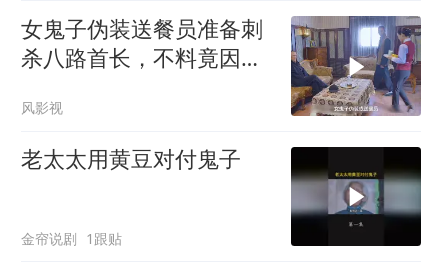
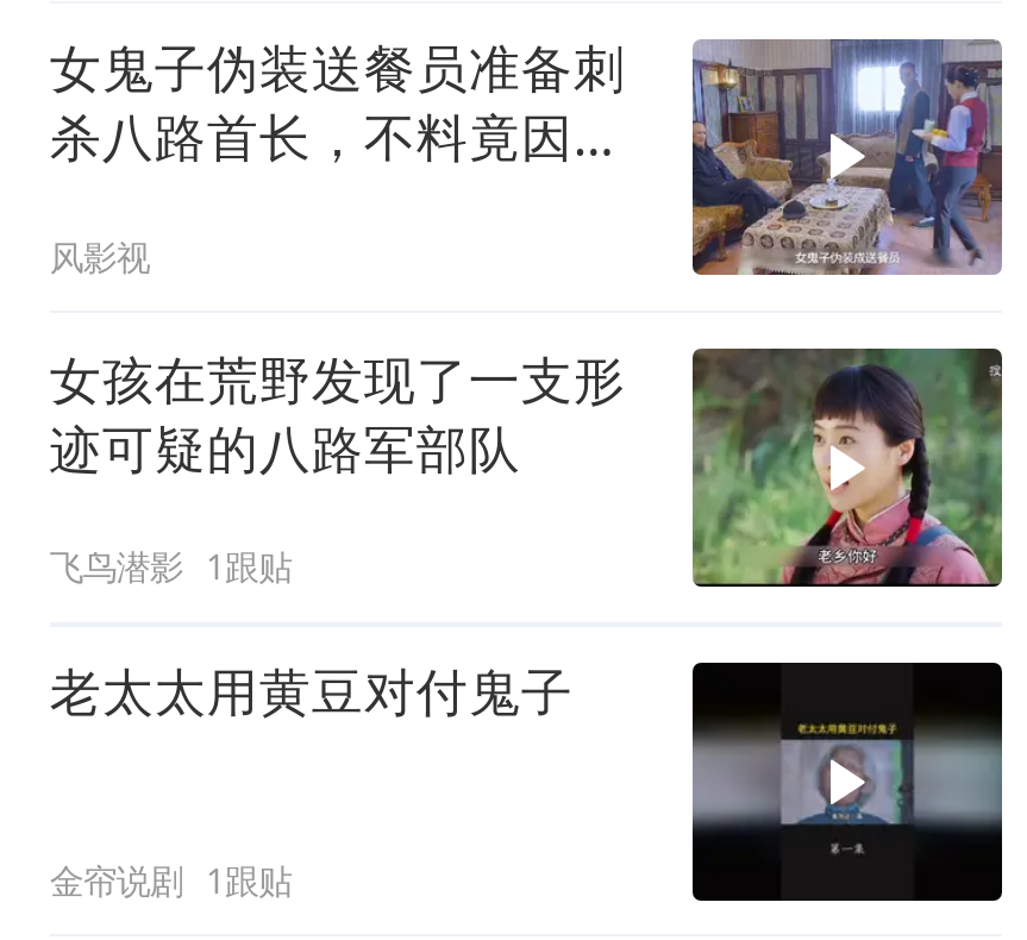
+ [image]
+ 女孩在荒野发现了一支形
+ 迹可疑的八路军部队
+ 飞鸟潜影 1跟贴
